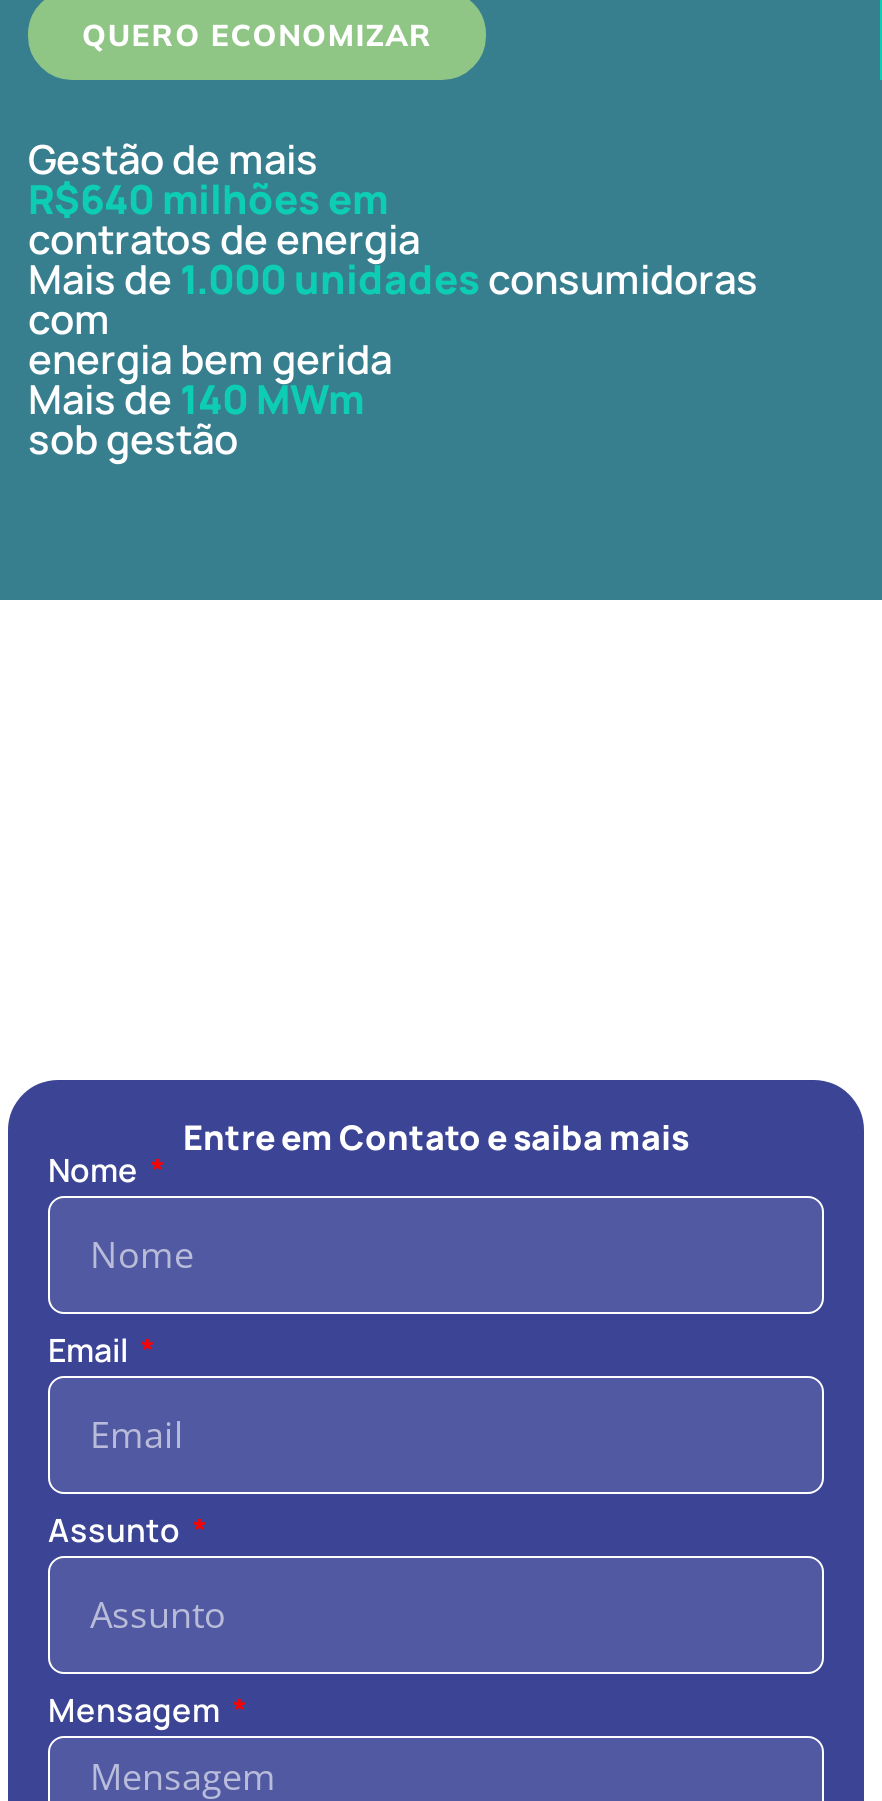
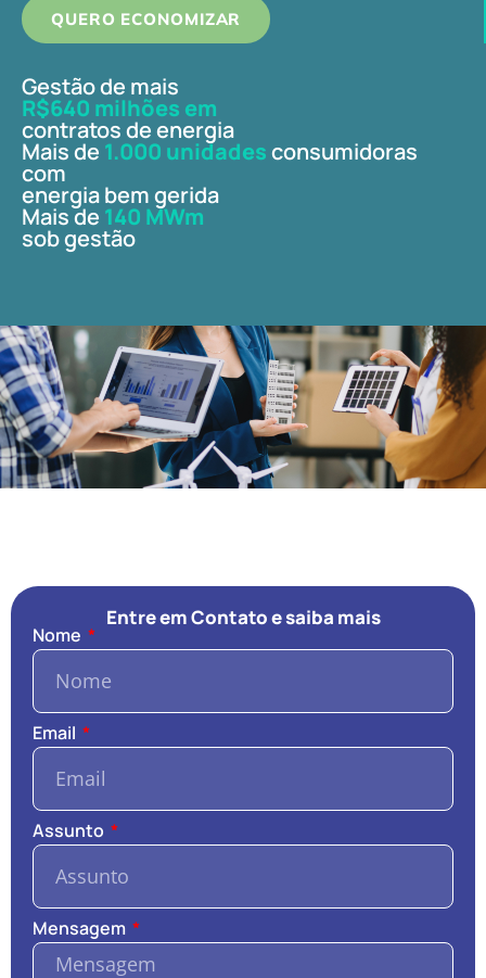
+ [image]
